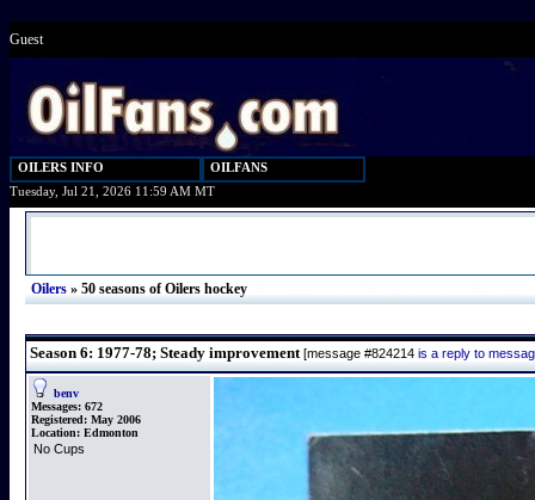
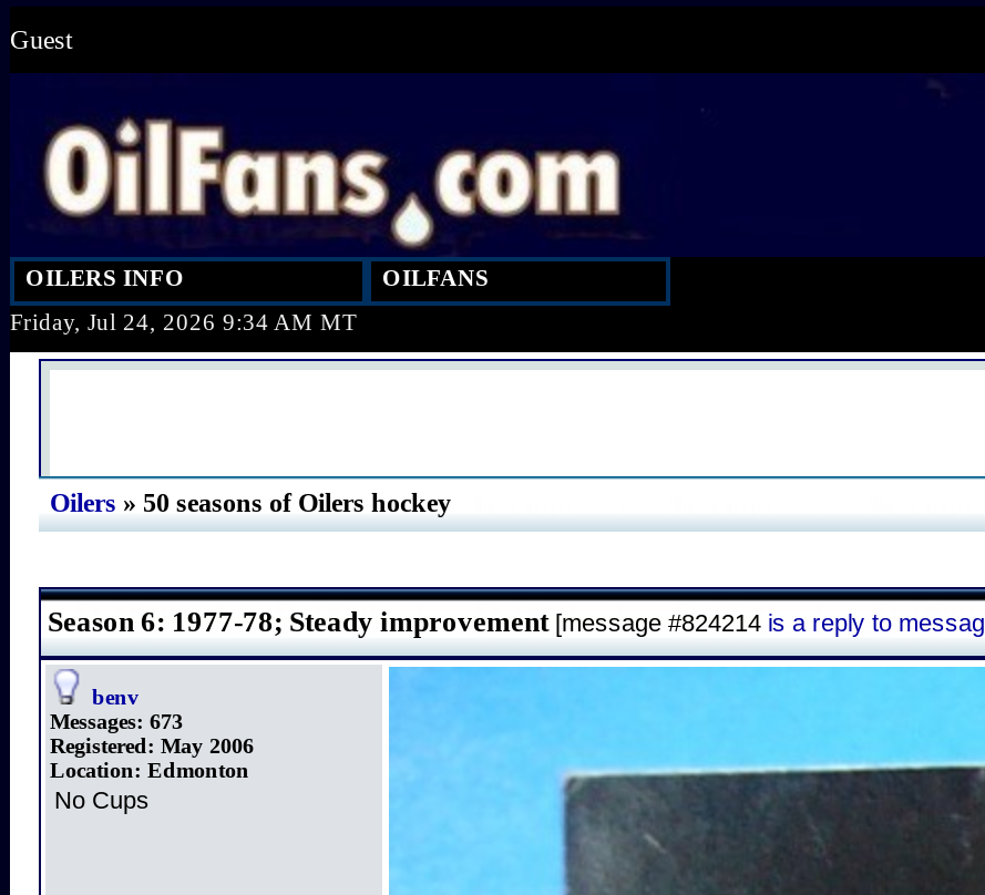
- Tuesday, Jul 21, 2026 11:59 AM MT
+ Friday, Jul 24, 2026 9:34 AM MT

- Messages: 672
+ Messages: 673
